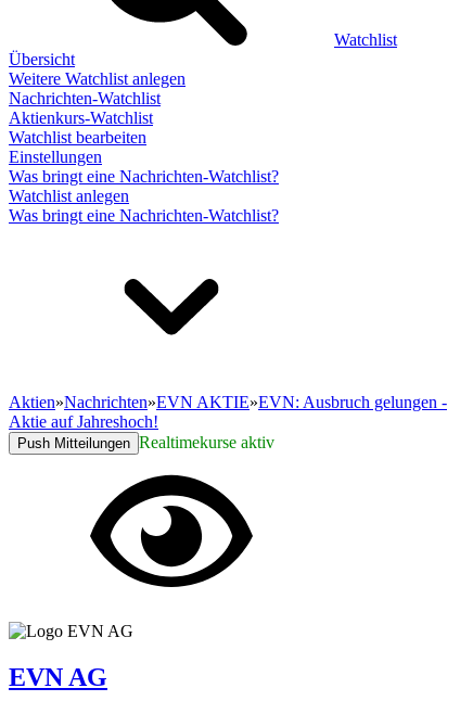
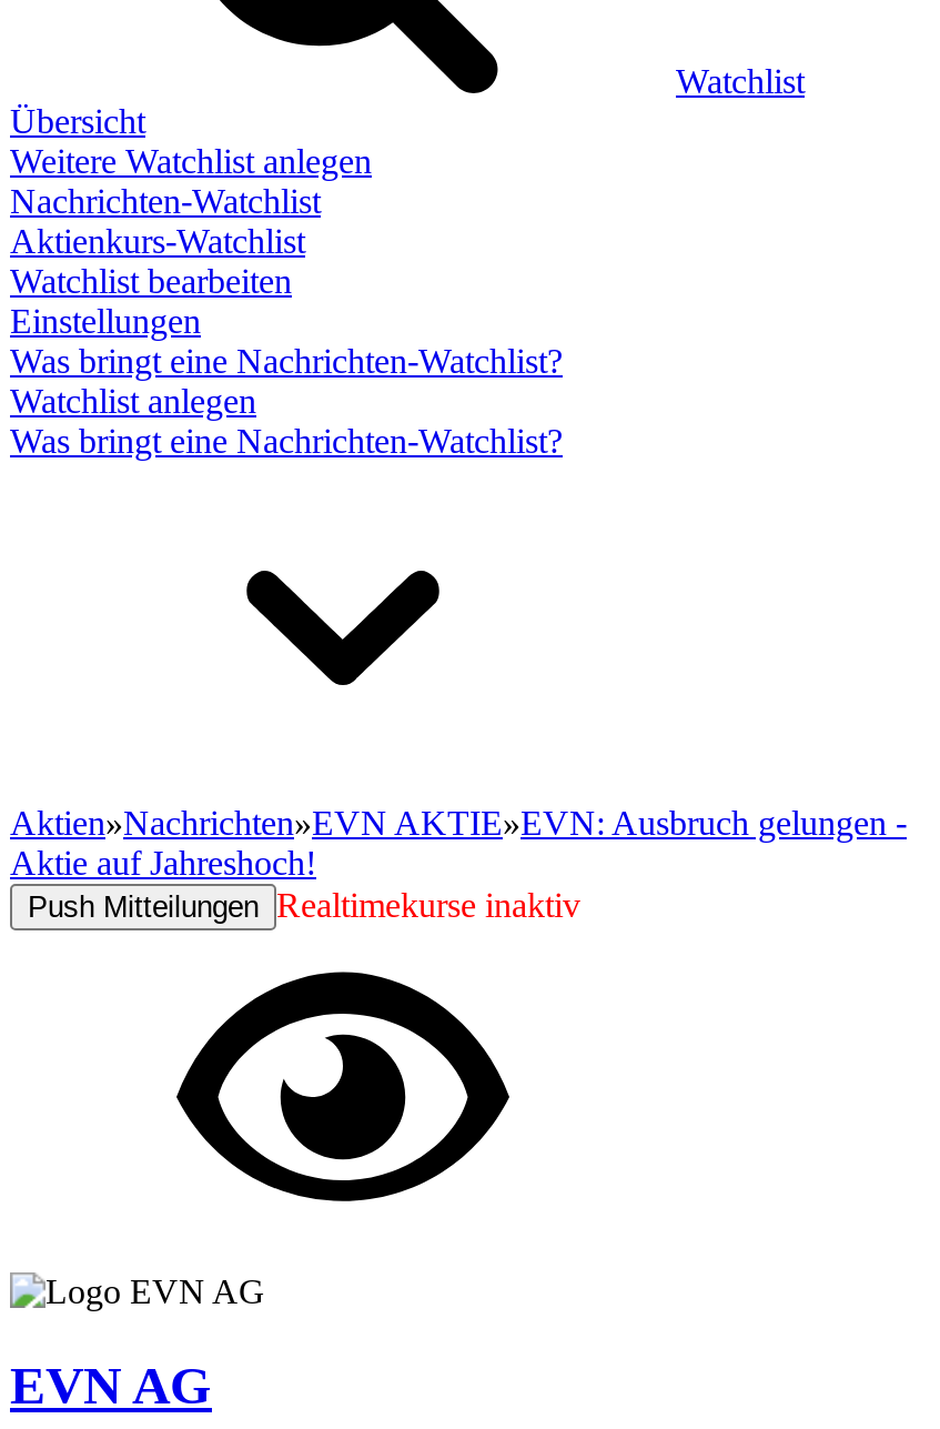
- Push Mitteilungen Realtimekurse aktiv
+ Push Mitteilungen Realtimekurse inaktiv
